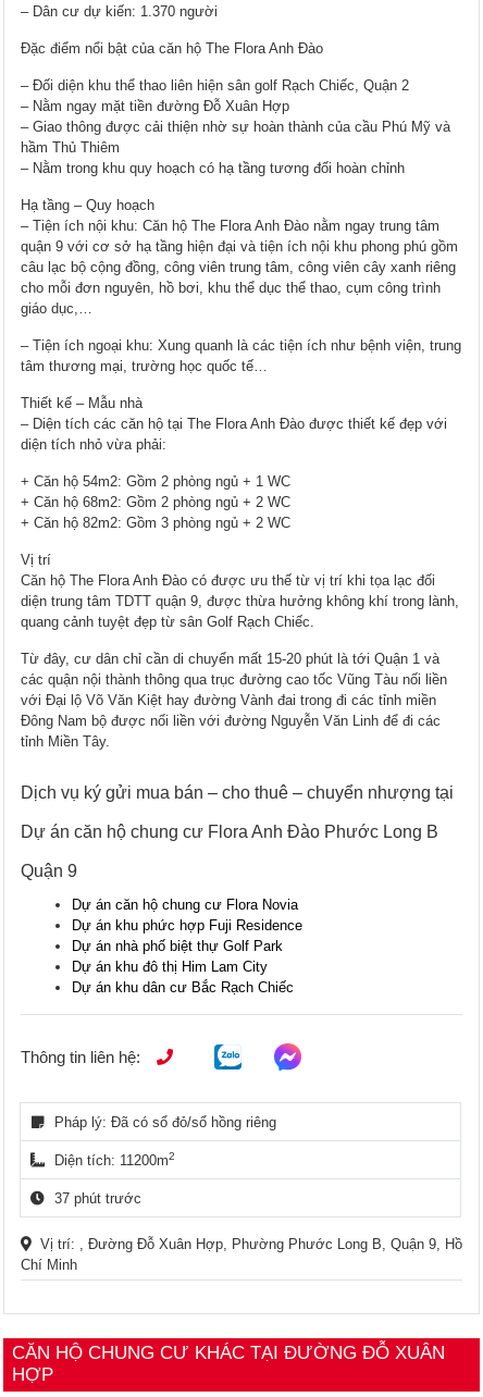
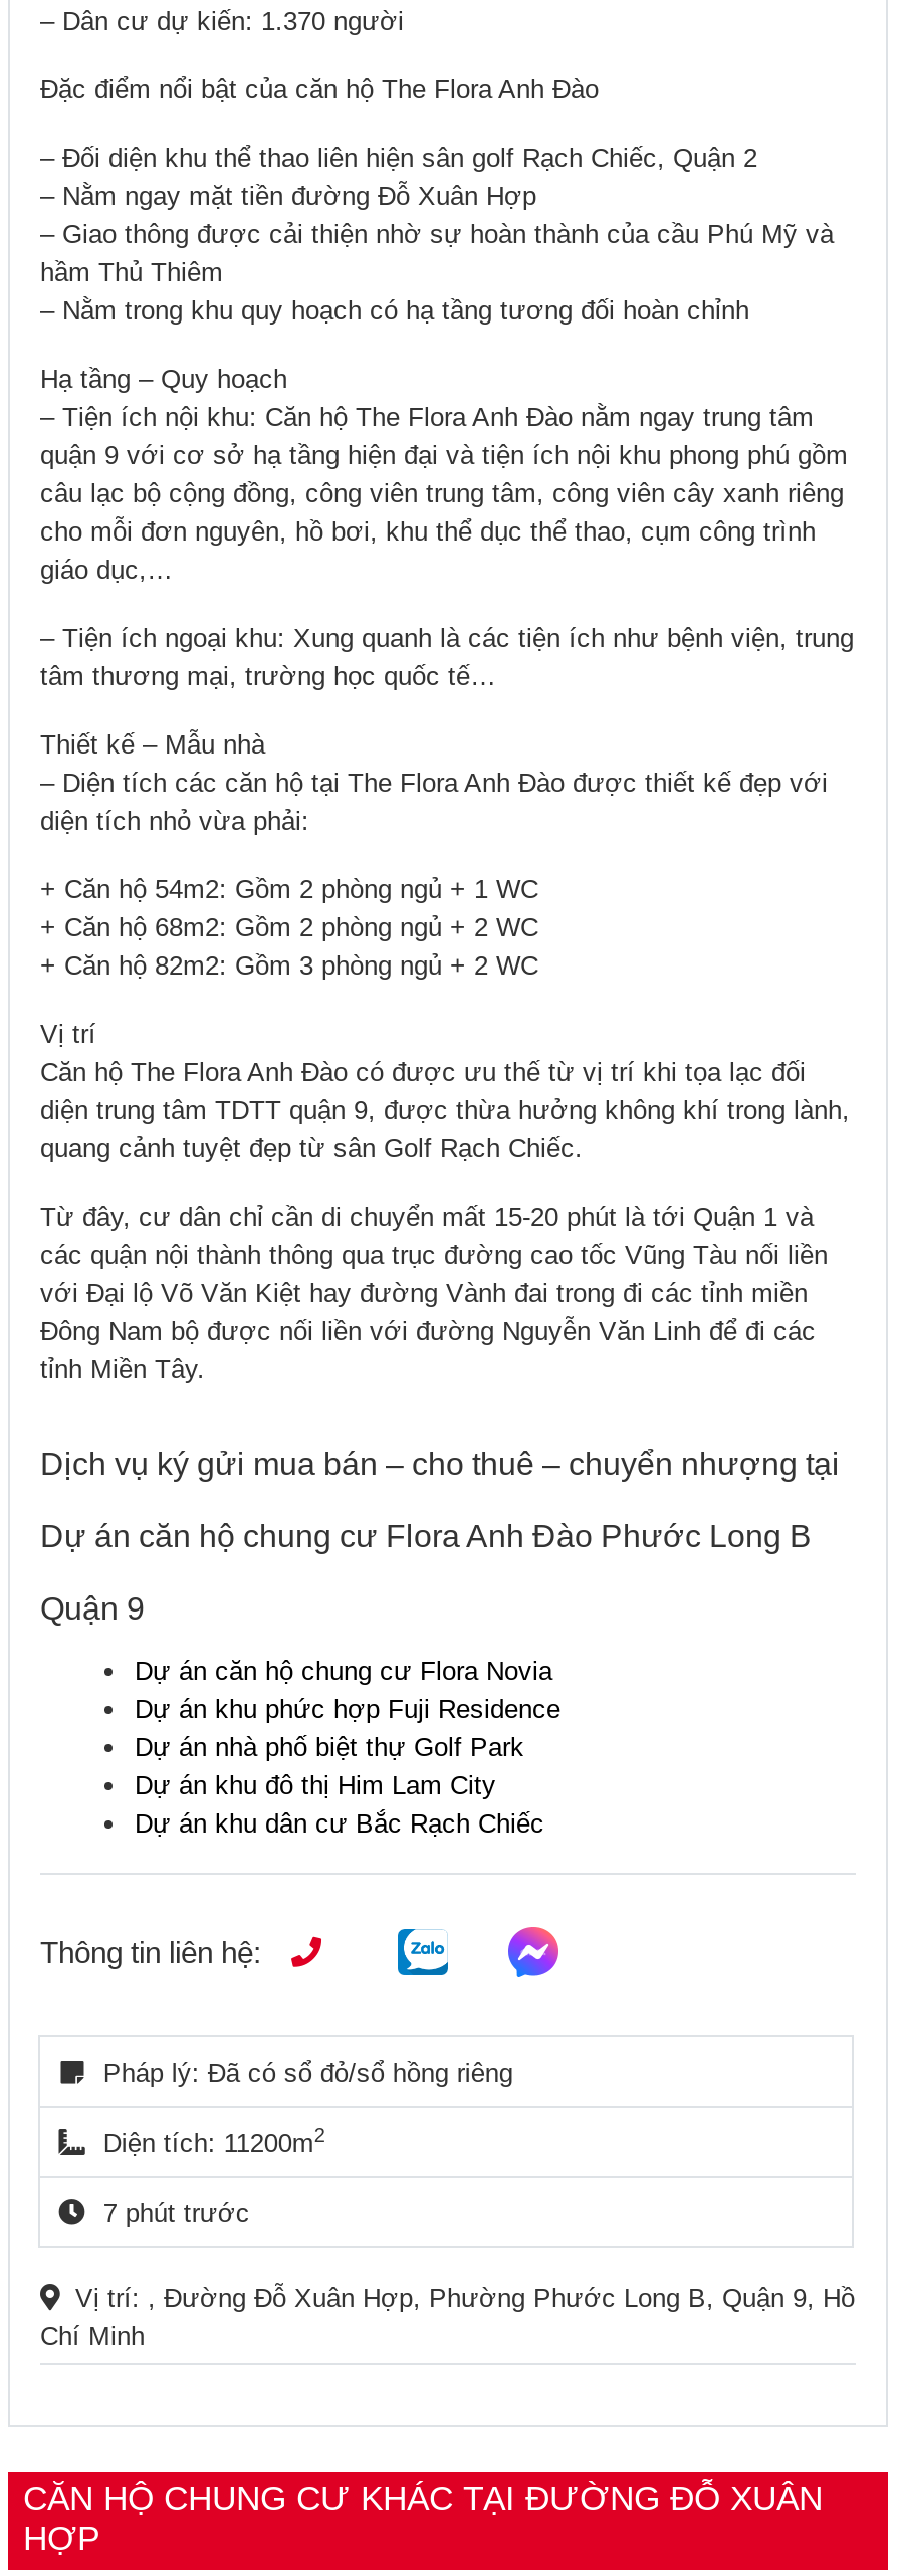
- 37 phút trước
+ 7 phút trước
